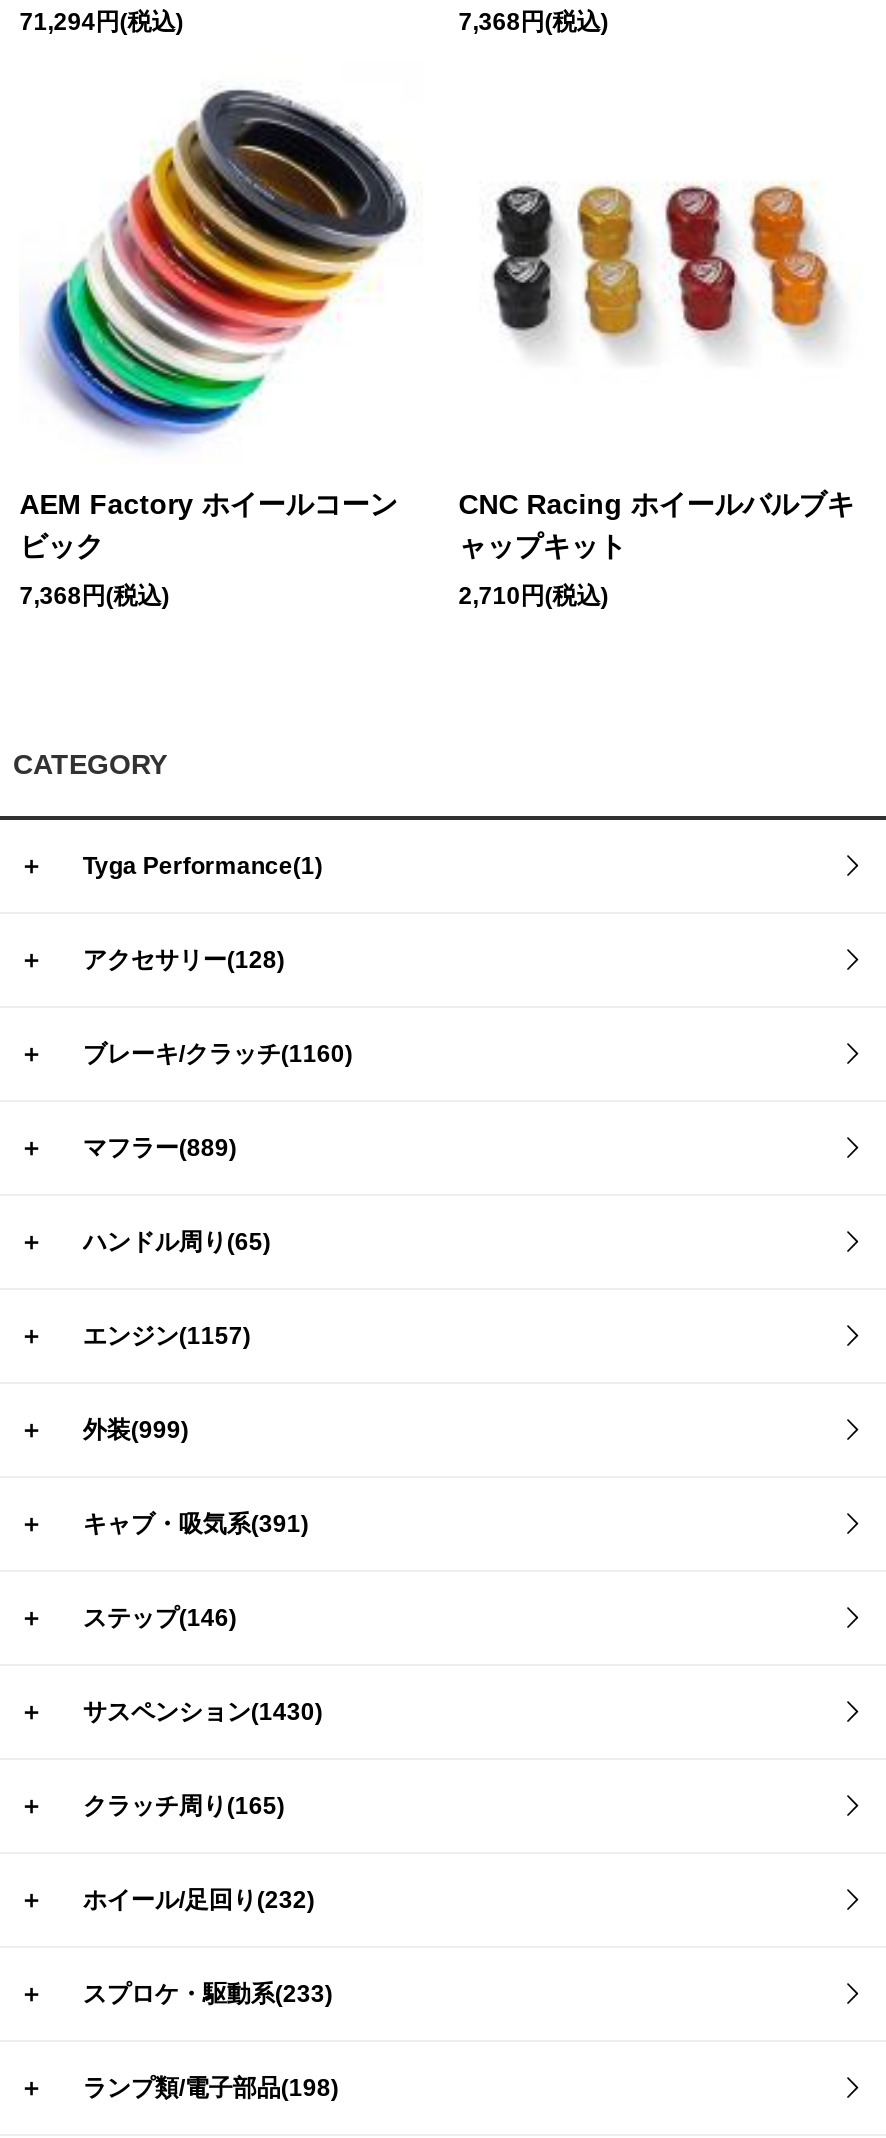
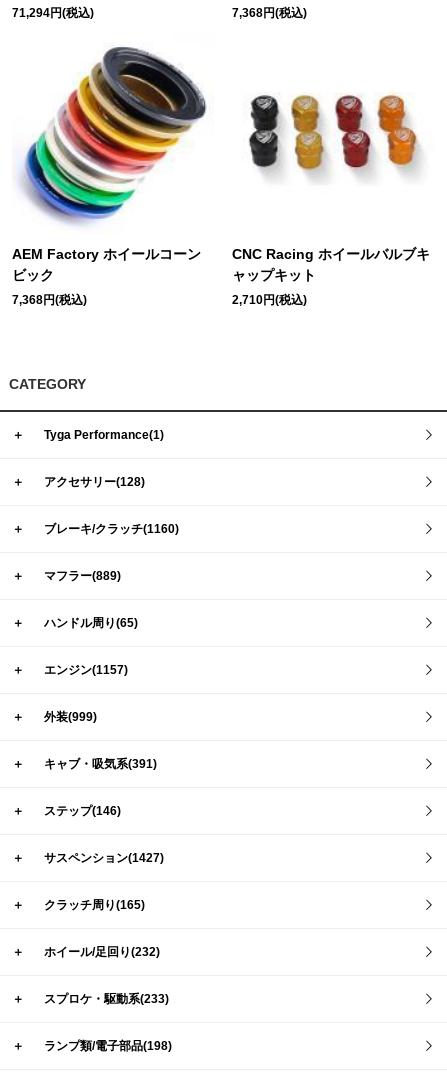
- サスペンション(1430)
+ サスペンション(1427)
